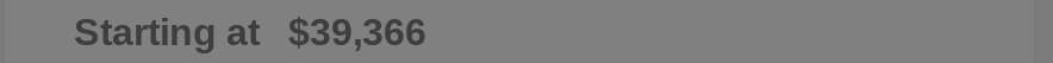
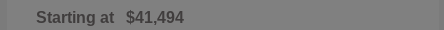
- Starting at $39,366
+ Starting at $41,494
